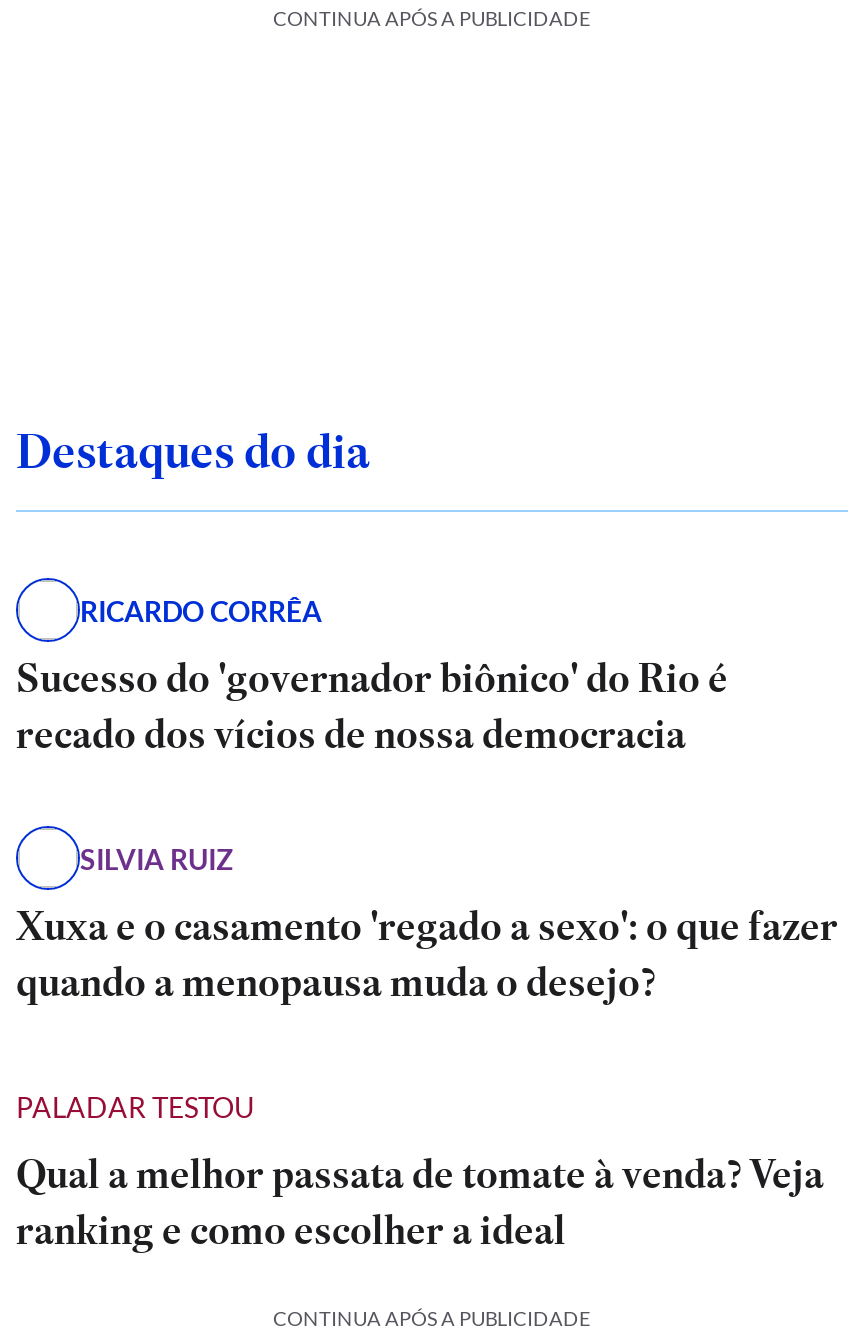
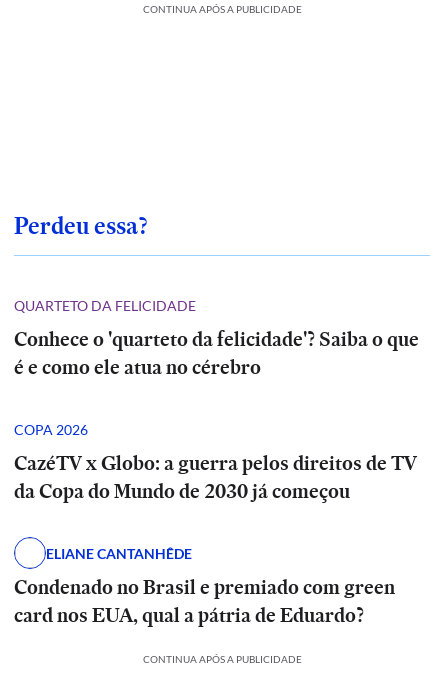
- Destaques do dia
+ Perdeu essa?

- RICARDO CORRÊA
- Sucesso do 'governador biônico' do Rio é
- recado dos vícios de nossa democracia
+ QUARTETO DA FELICIDADE
+ Conhece o 'quarteto da felicidade'? Saiba o que
+ é e como ele atua no cérebro

- SILVIA RUIZ
- Xuxa e o casamento 'regado a sexo': o que fazer
- quando a menopausa muda o desejo?
+ COPA 2026
+ CazéTV x Globo: a guerra pelos direitos de TV
+ da Copa do Mundo de 2030 já começou

- PALADAR TESTOU
- Qual a melhor passata de tomate à venda? Veja
- ranking e como escolher a ideal
+ ELIANE CANTANHÊDE
+ Condenado no Brasil e premiado com green
+ card nos EUA, qual a pátria de Eduardo?
